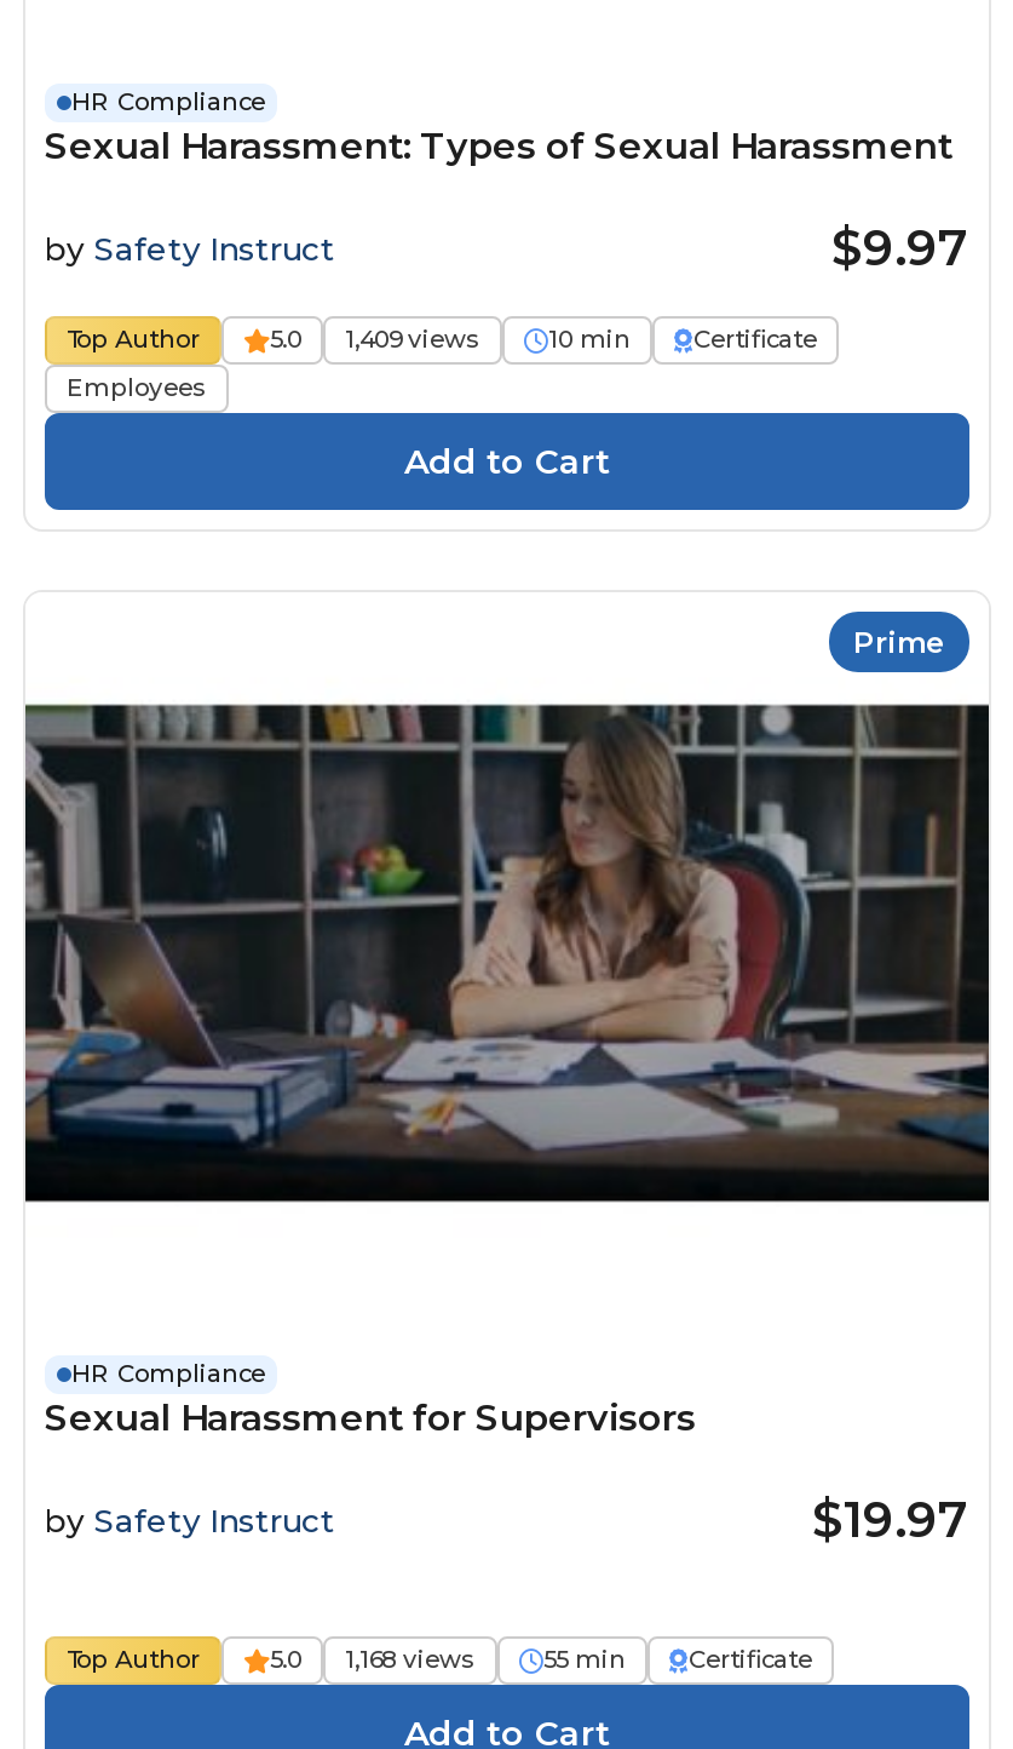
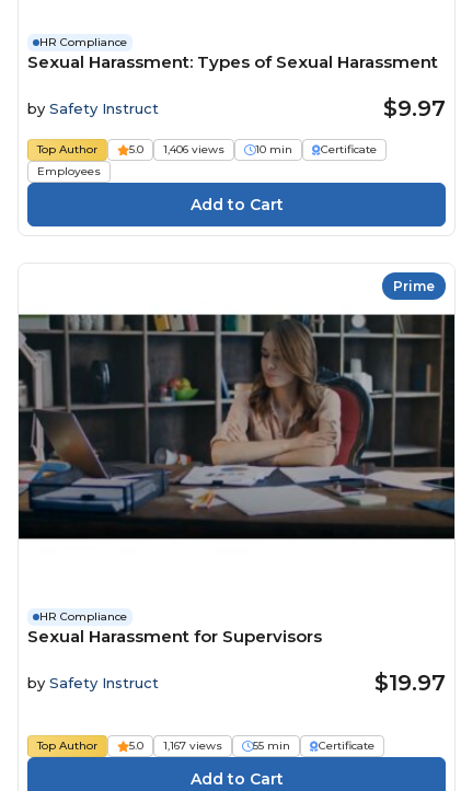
- 5.0 1,409 views
+ 5.0 1,406 views

- 5.0 1,168 views
+ 5.0 1,167 views
